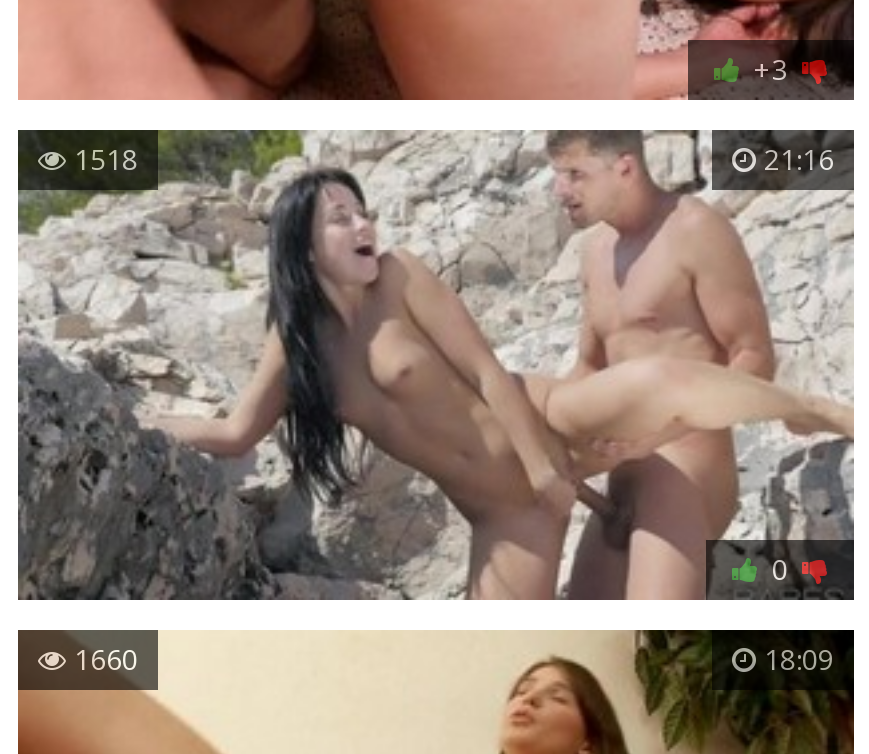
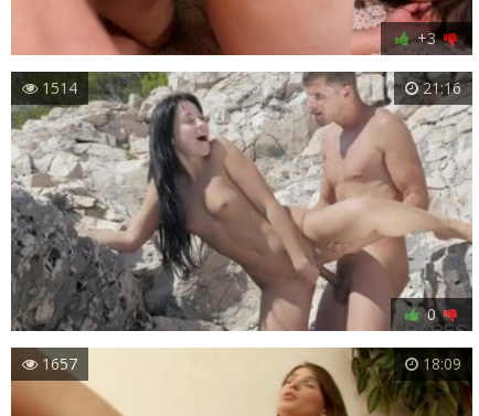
- 1518
+ 1514

- 1660
+ 1657
